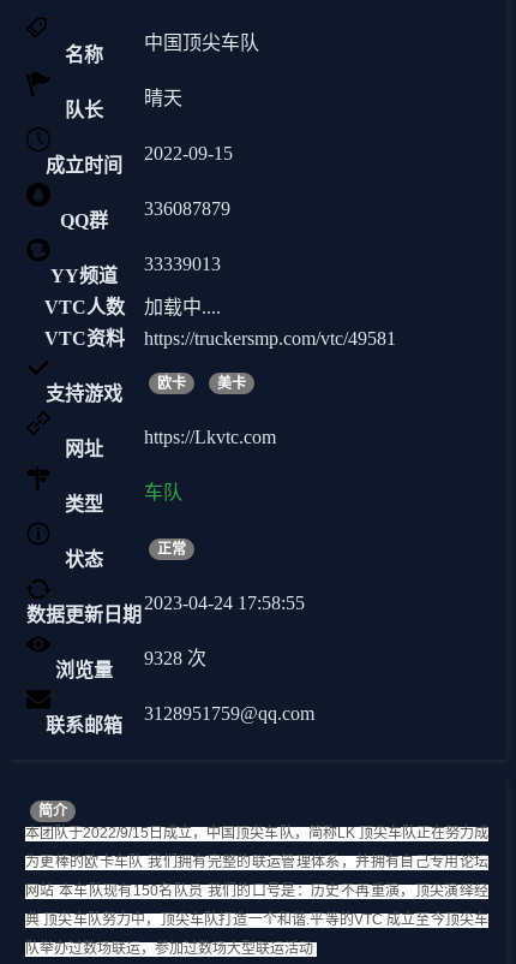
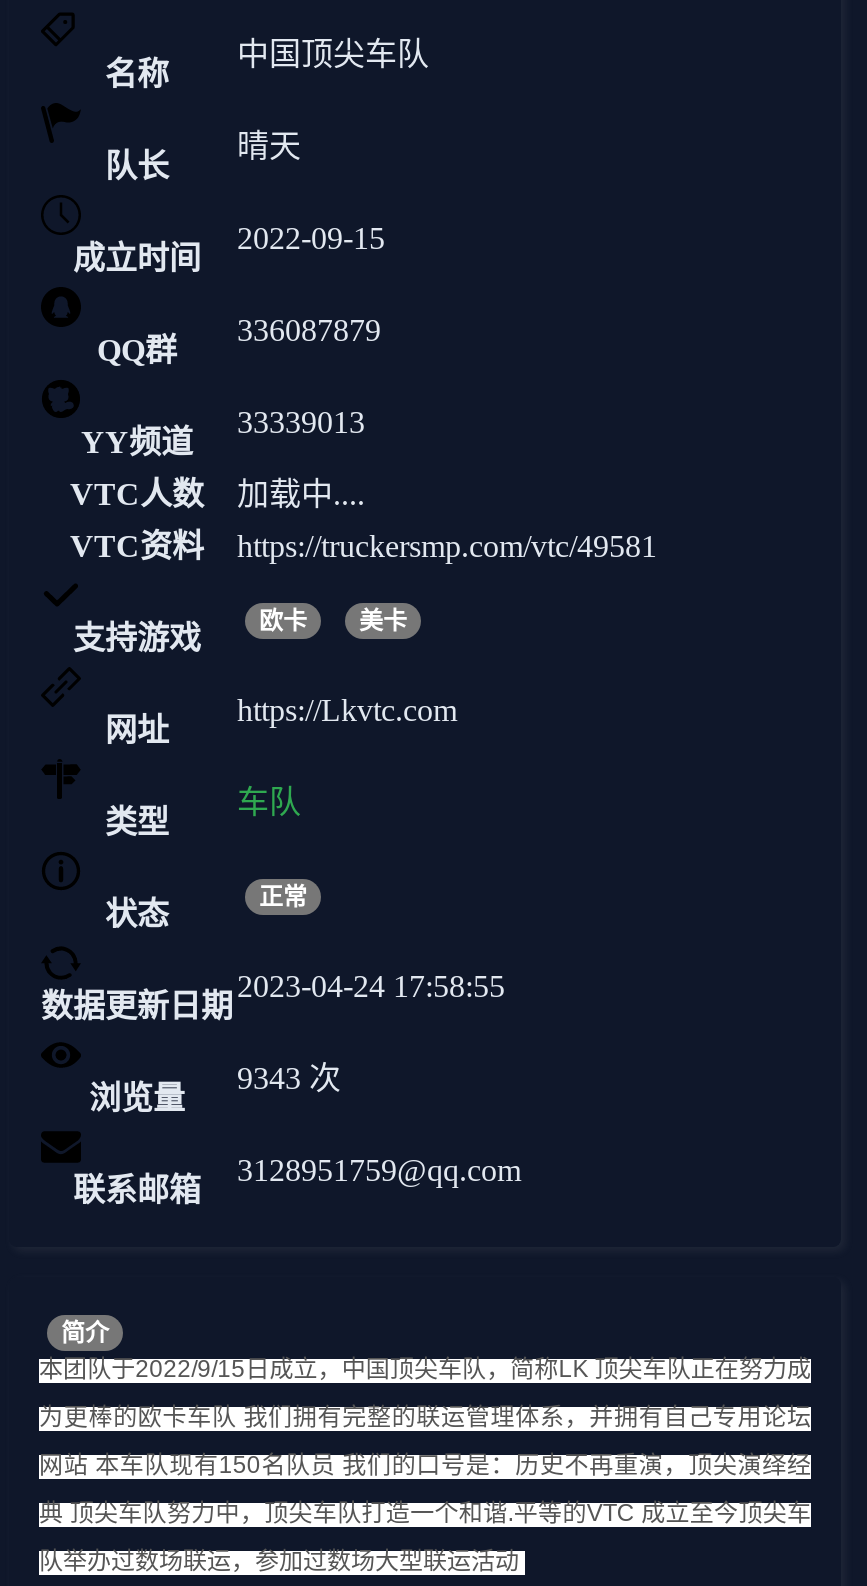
- 9328 次
+ 9343 次
